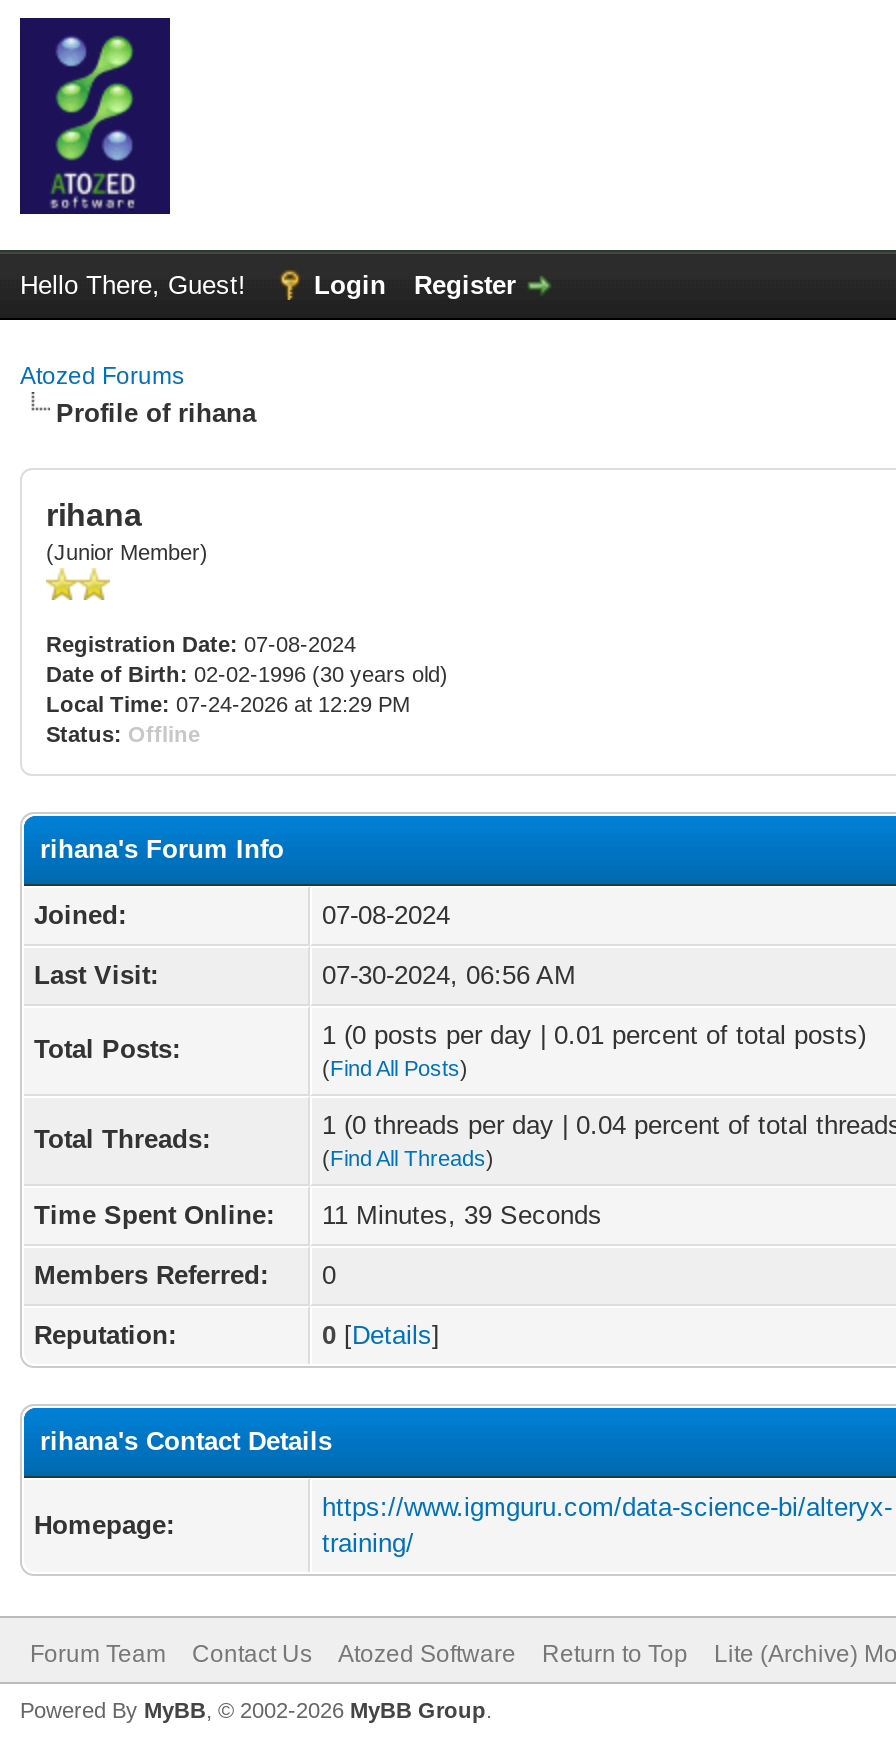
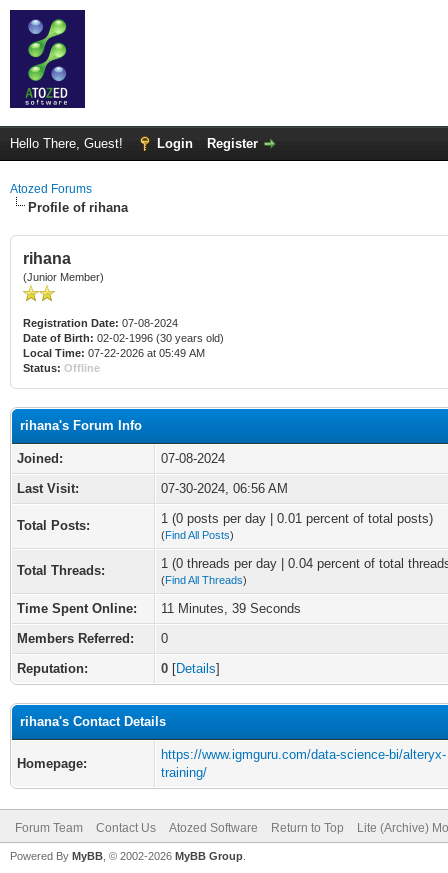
- Local Time: 07-24-2026 at 12:29 PM
+ Local Time: 07-22-2026 at 05:49 AM
